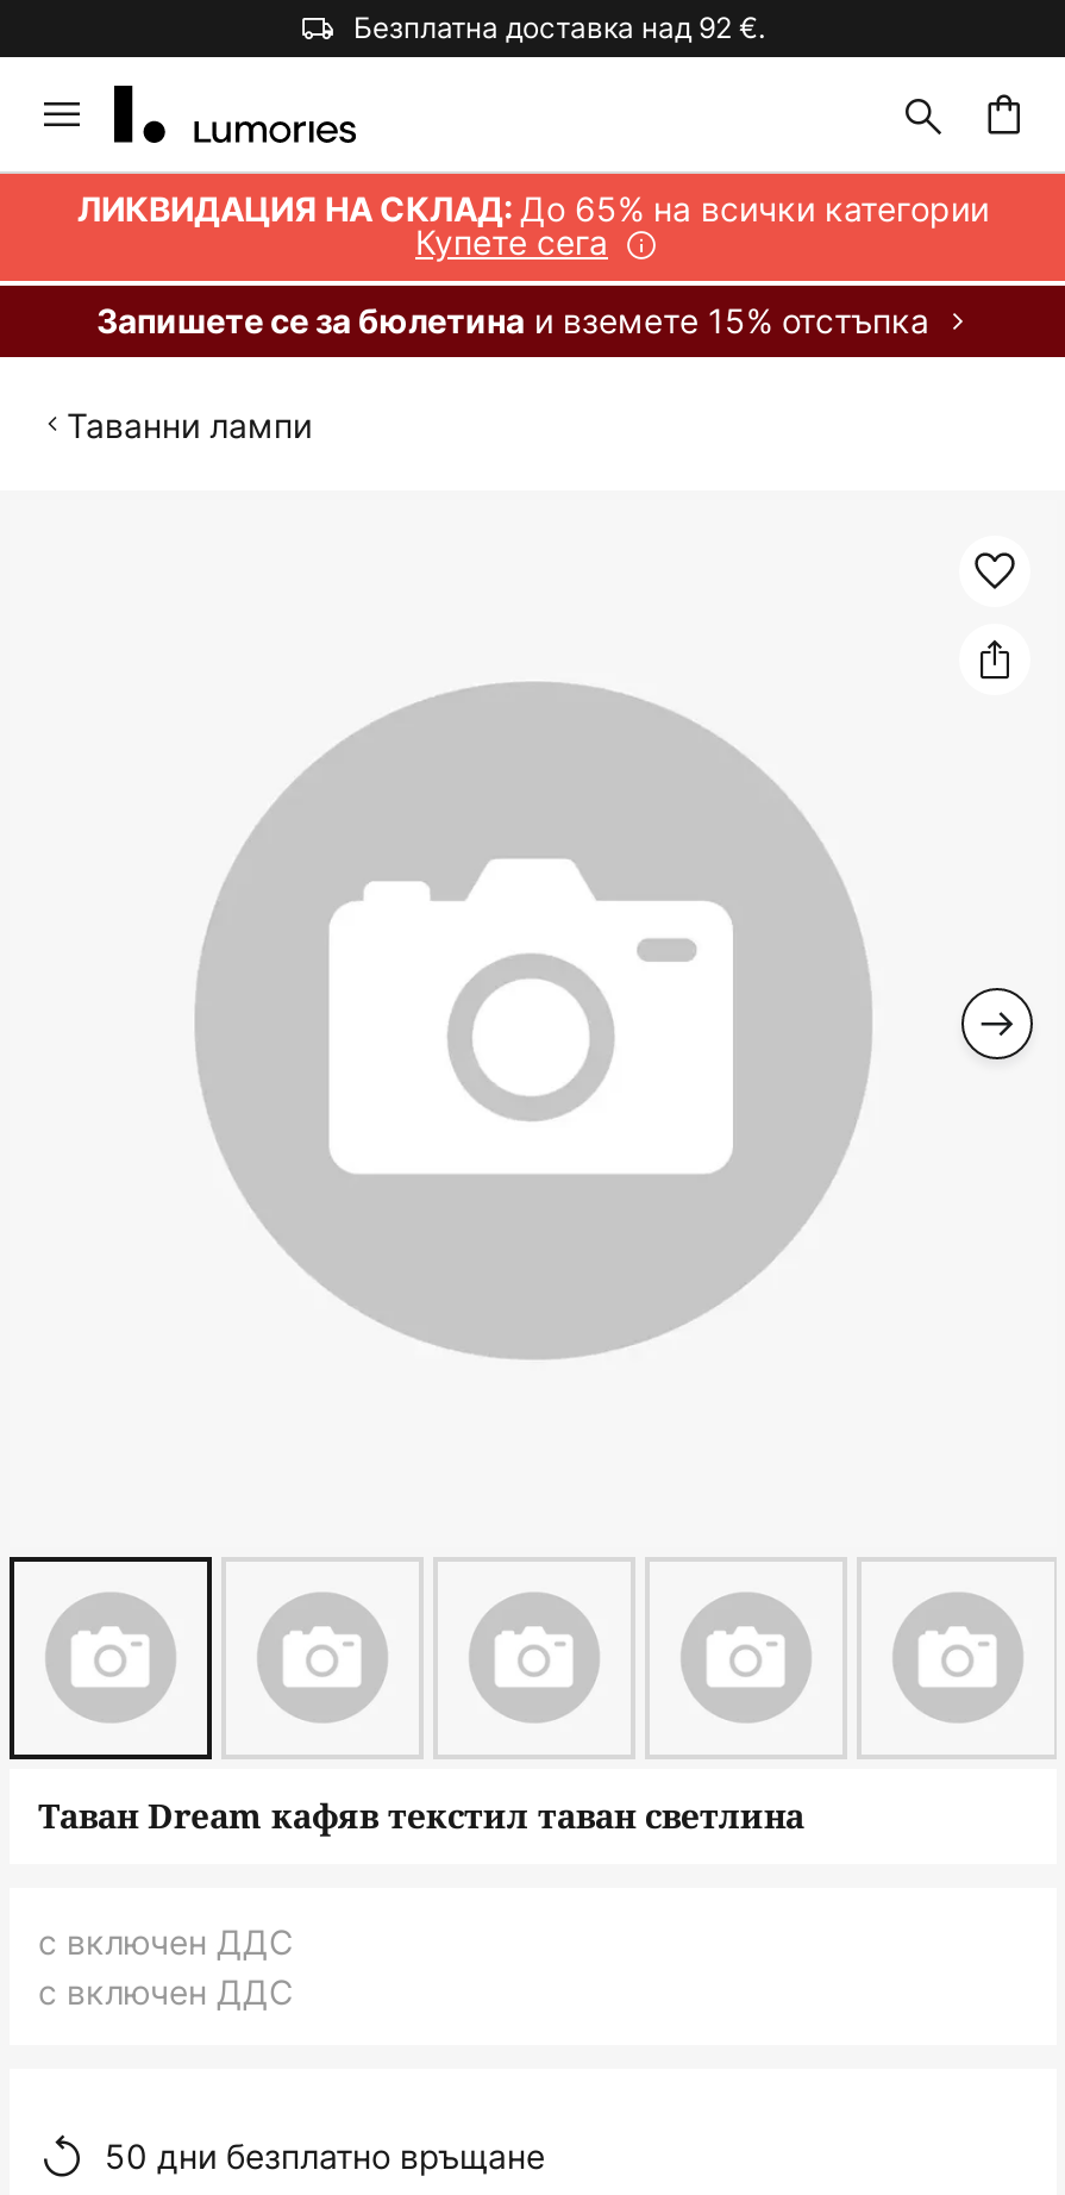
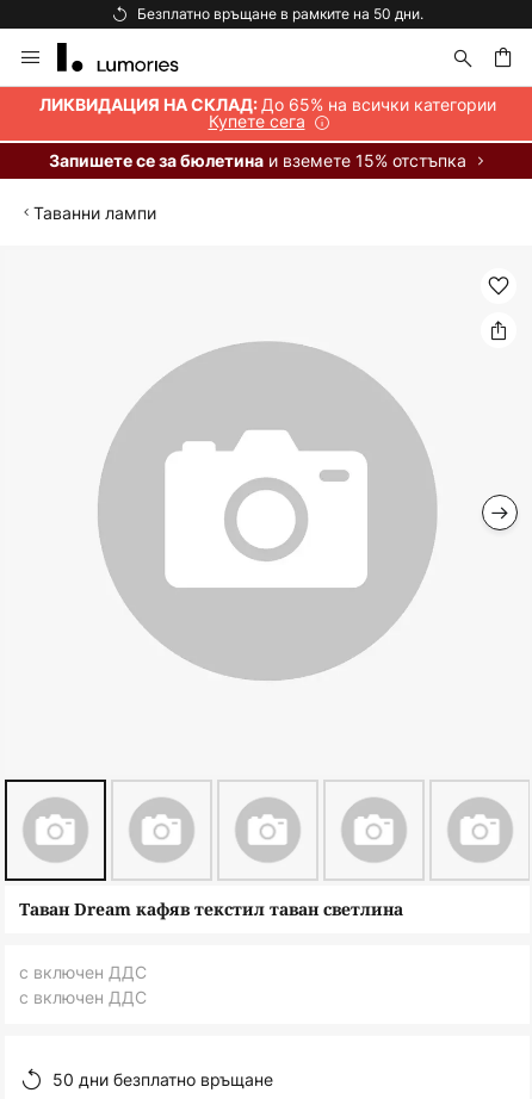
- Безплатна доставка над 92 €.
+ Безплатно връщане в рамките на 50 дни.
